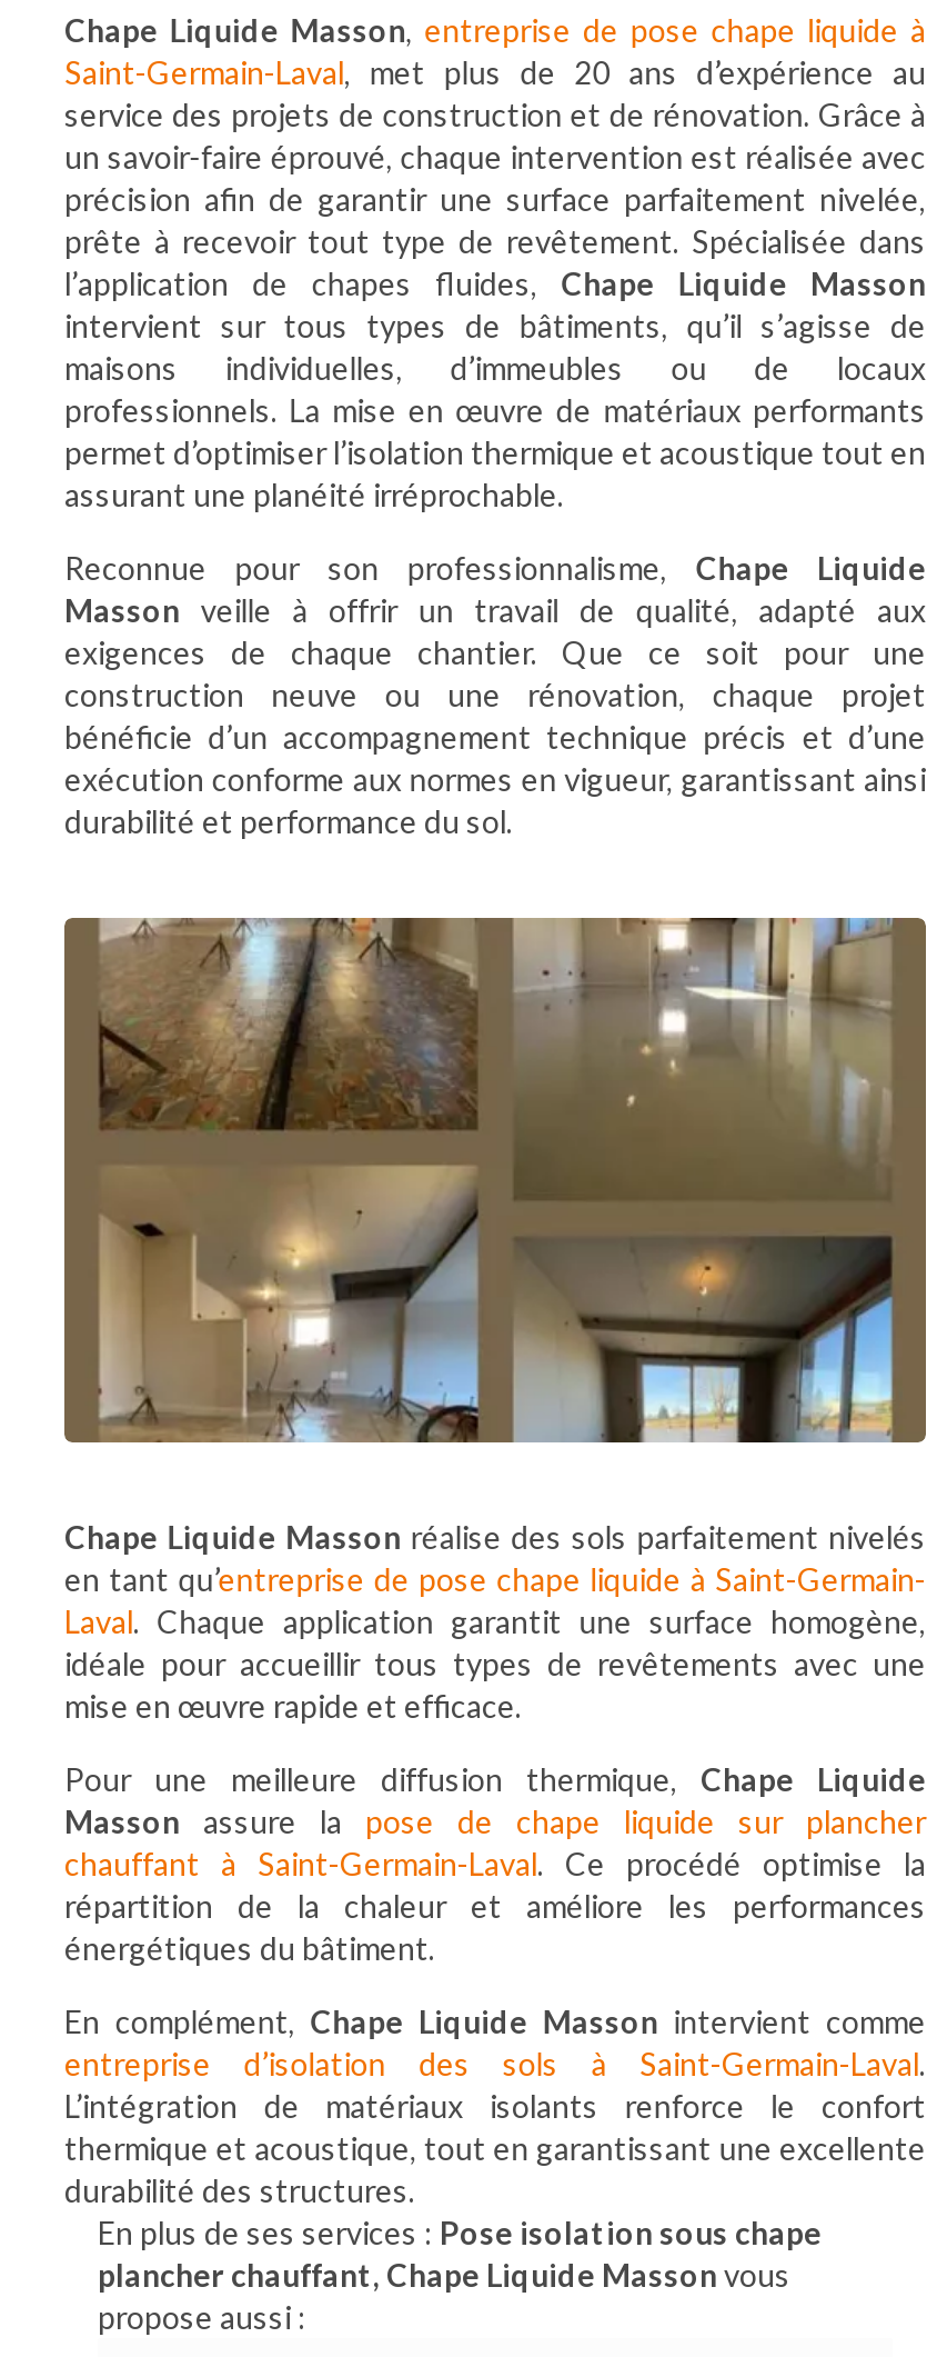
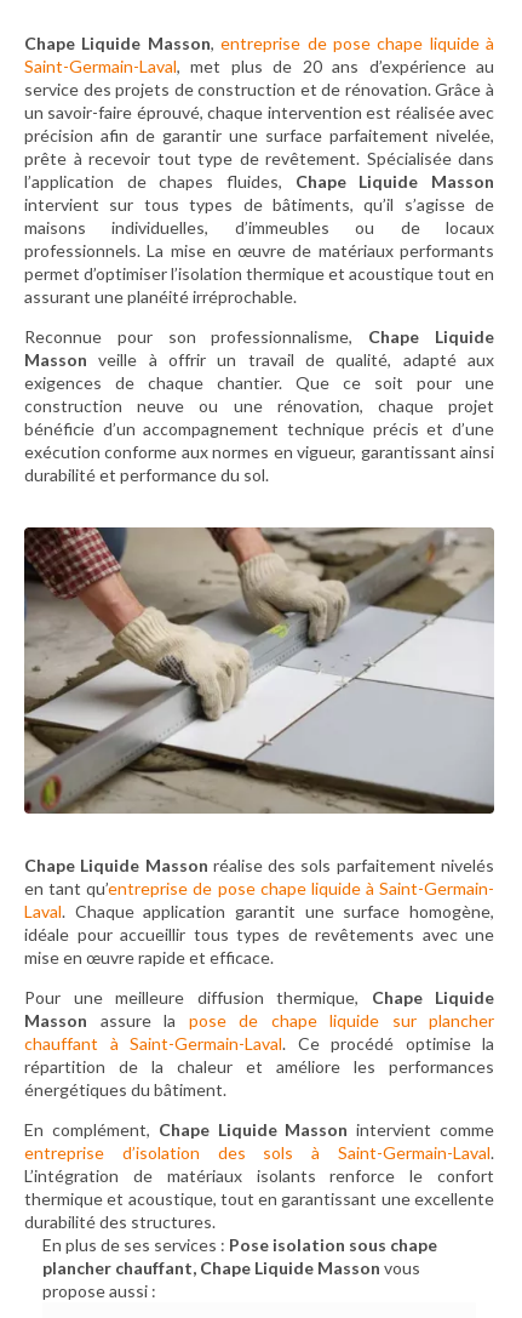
- [image]
+ [image]
